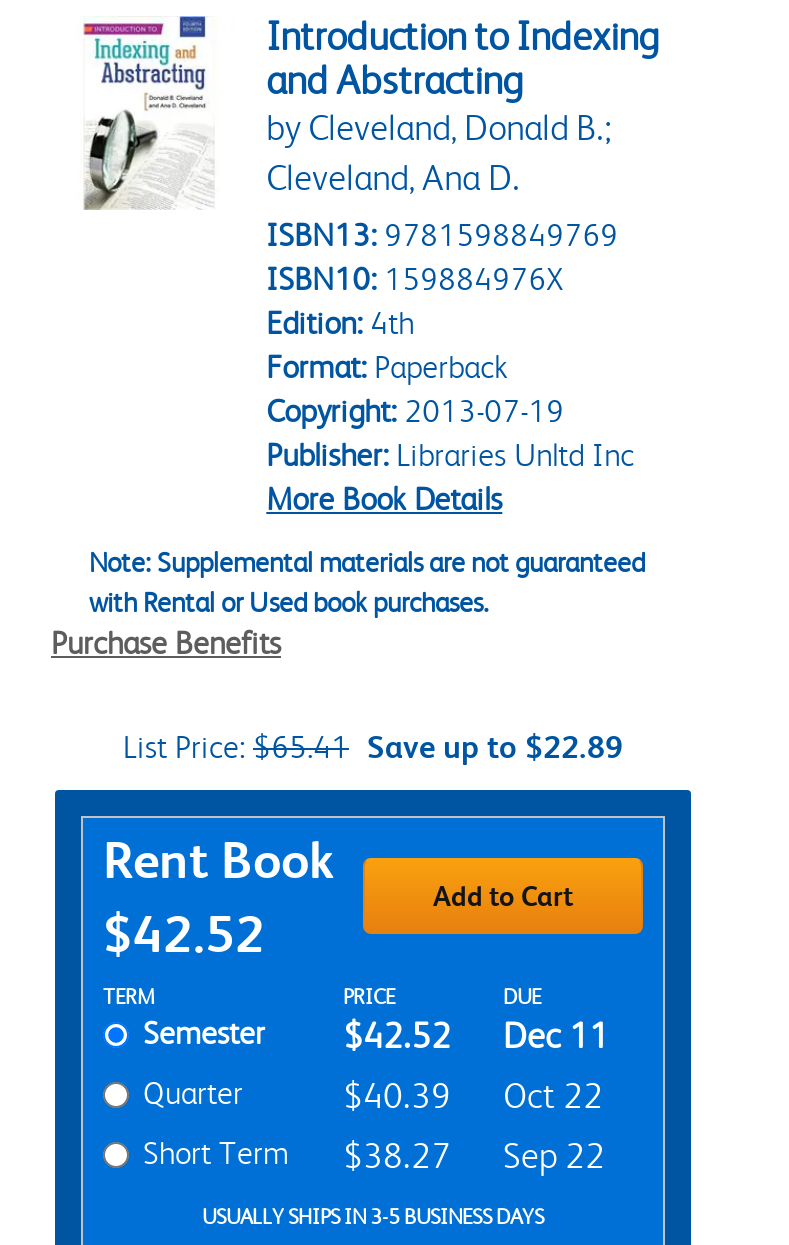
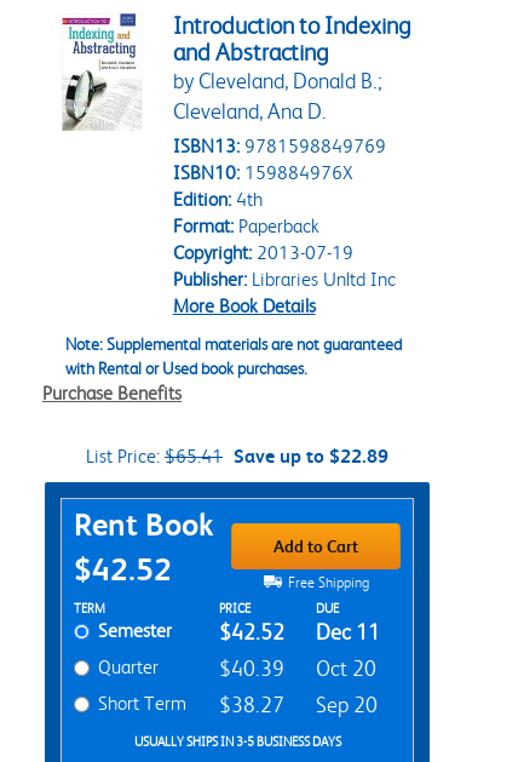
+ Free Shipping

- $40.39 Oct 22
+ $40.39 Oct 20

- Short Term $38.27 Sep 22
+ Short Term $38.27 Sep 20
